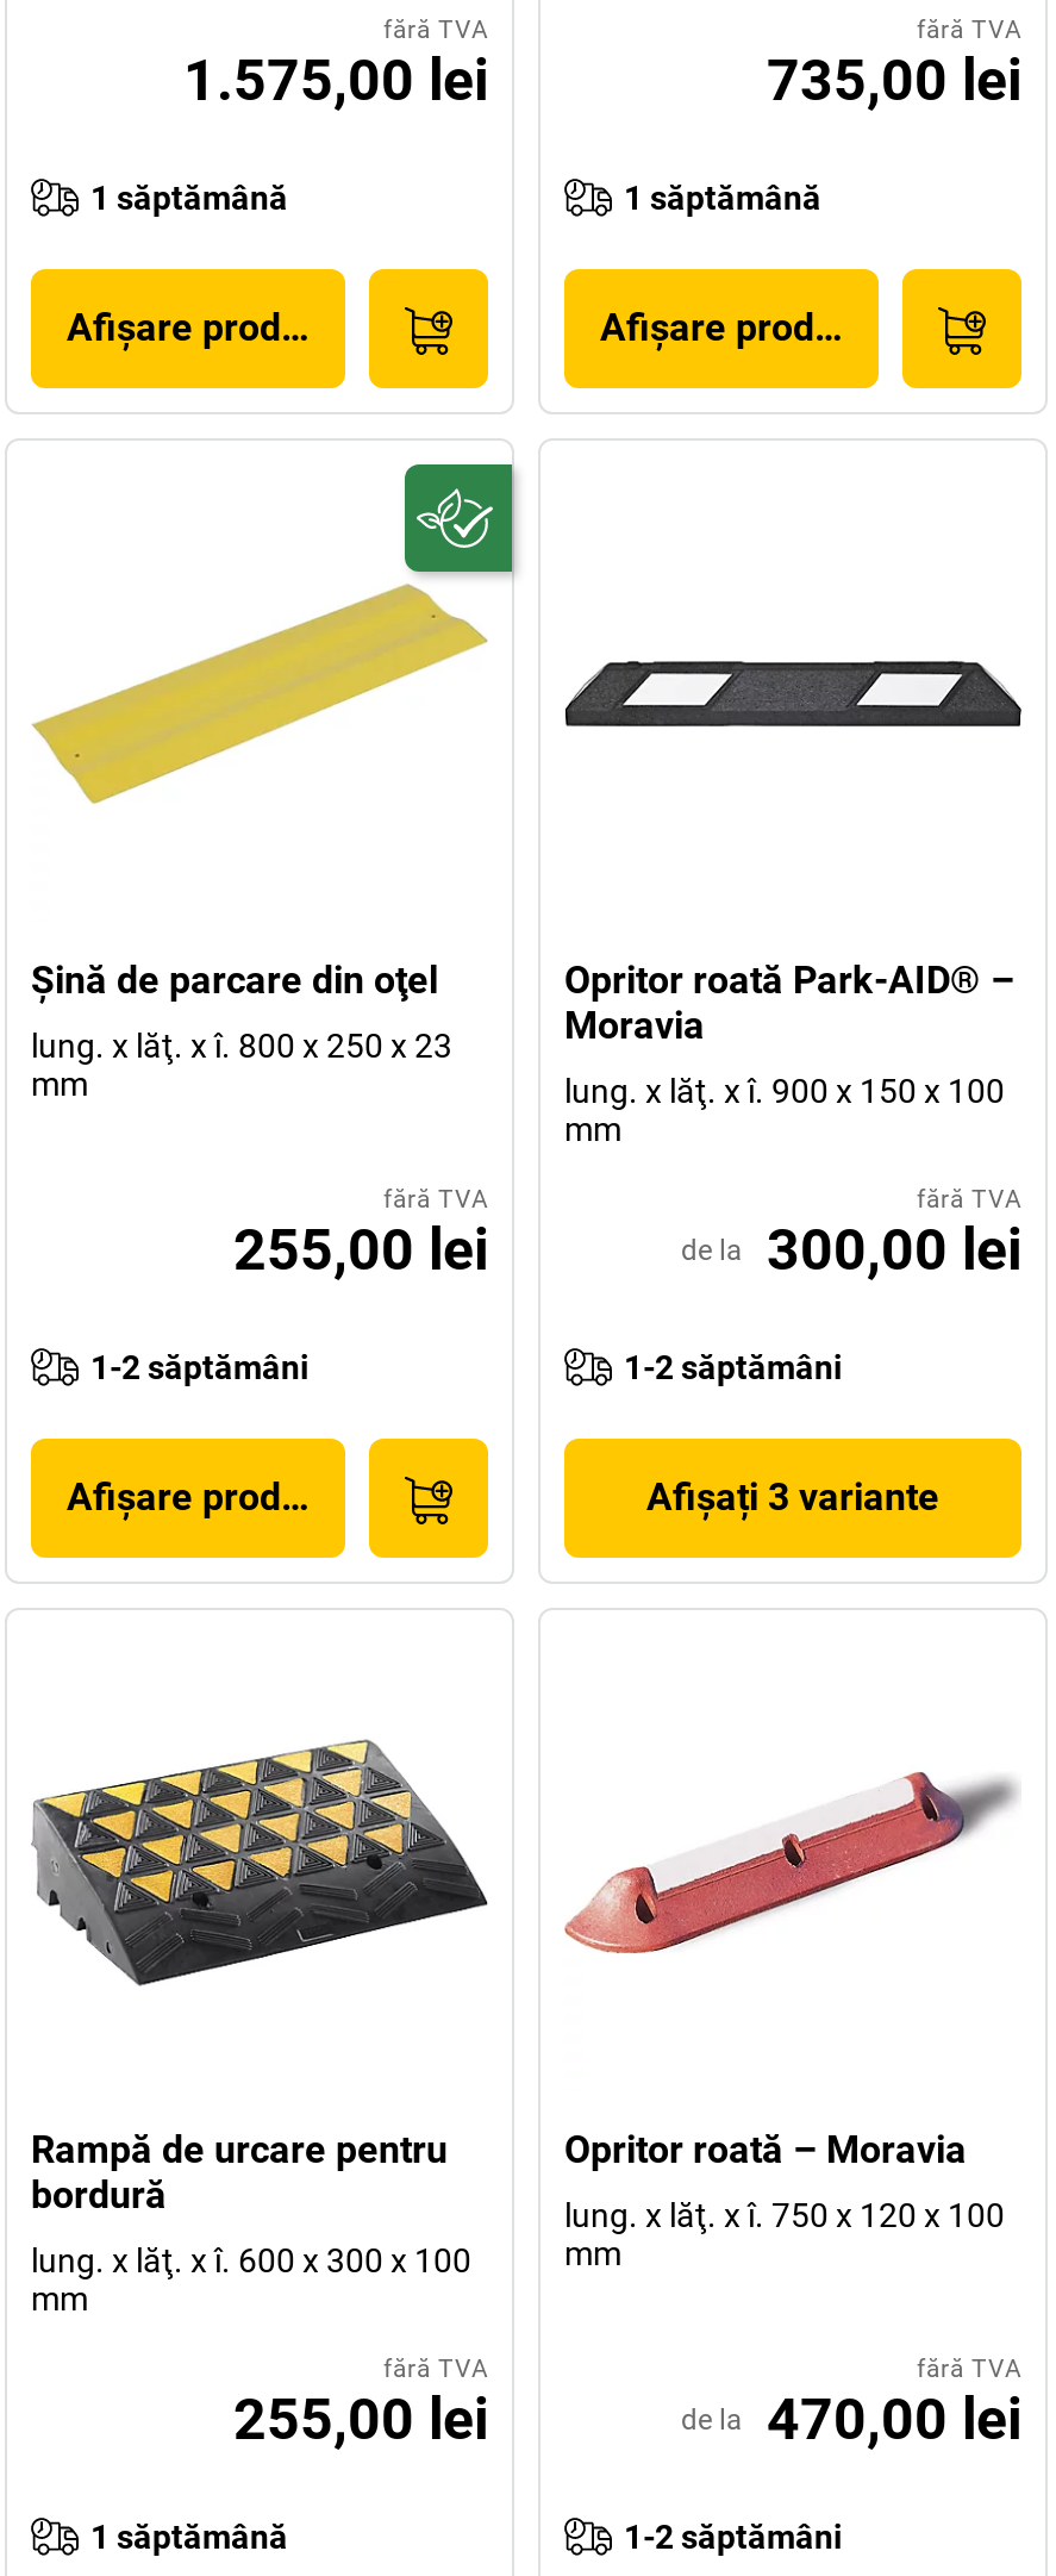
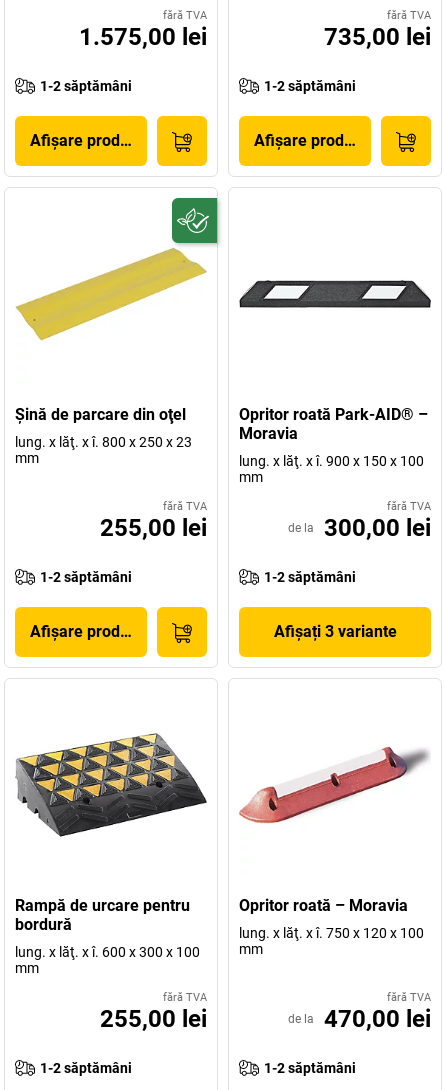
- 1 săptămână
+ 1-2 săptămâni

- 1 săptămână
+ 1-2 săptămâni

- 1 săptămână
+ 1-2 săptămâni
